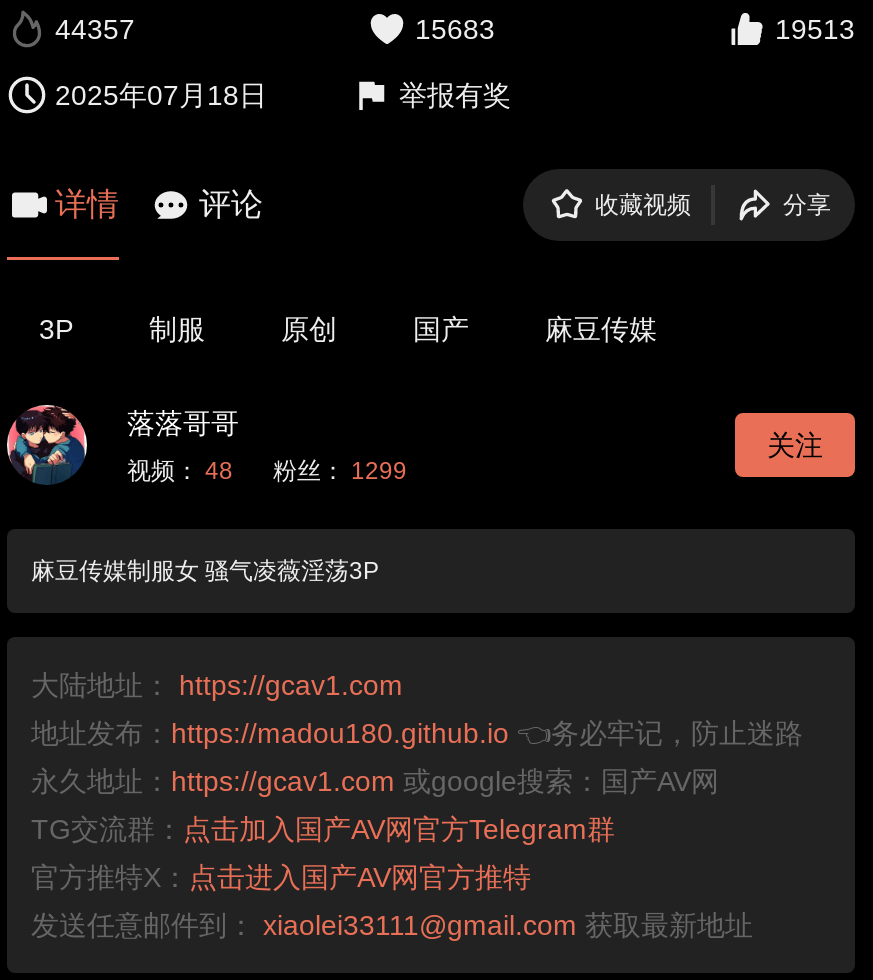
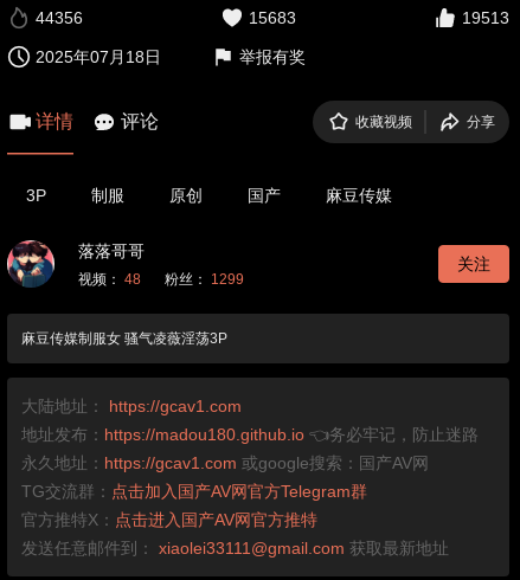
- 44357
+ 44356
